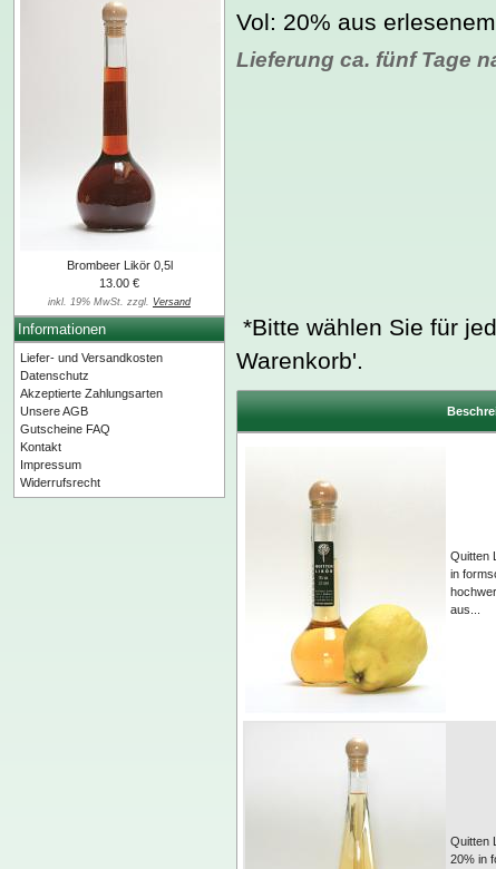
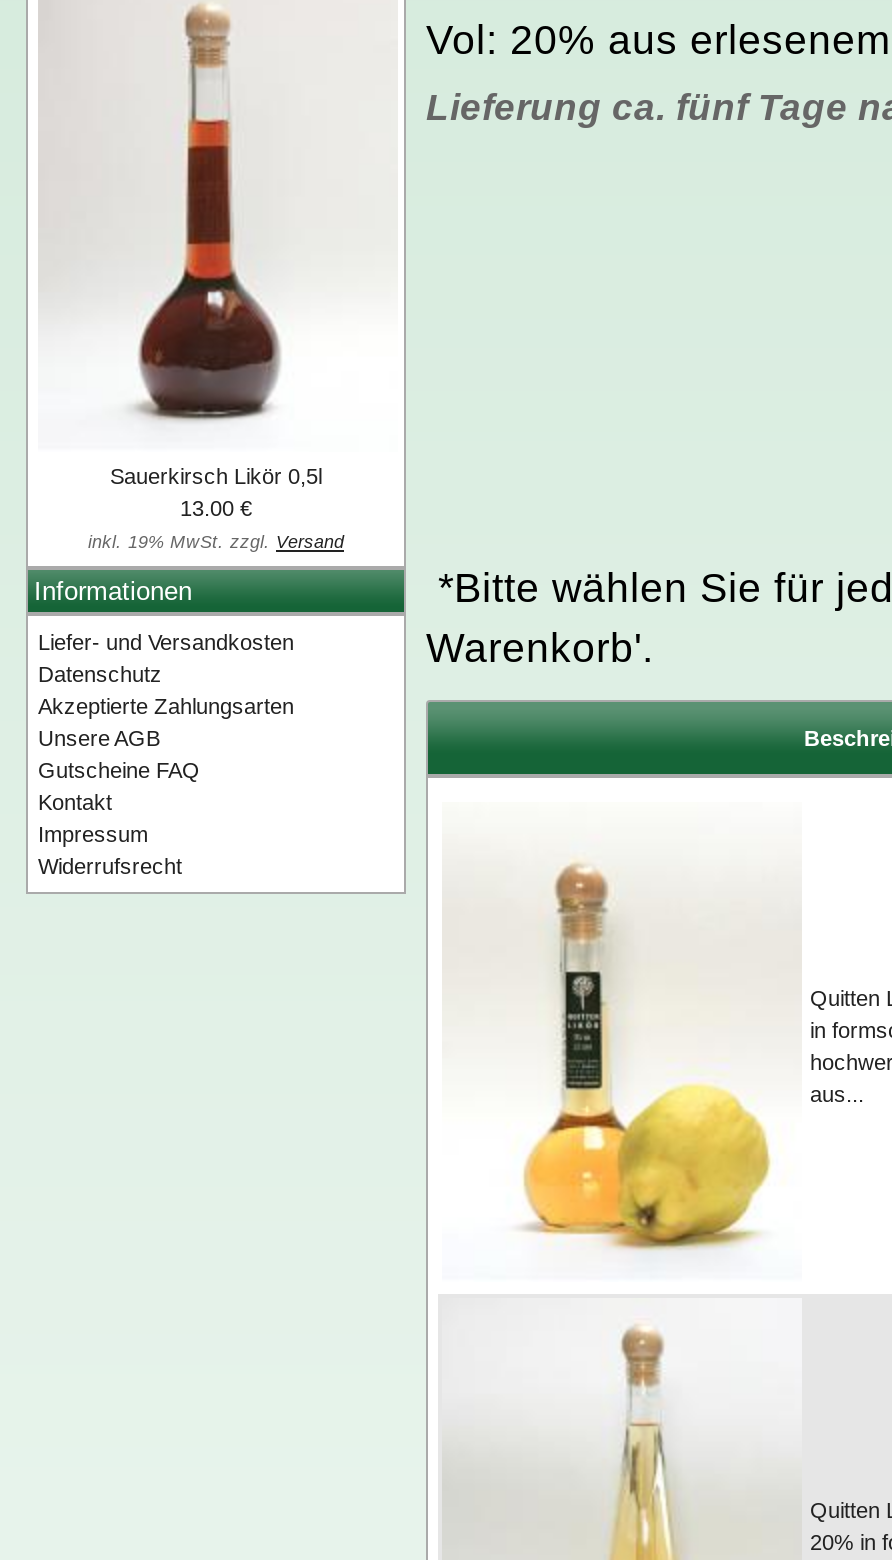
- Brombeer Likör 0,5l
+ Sauerkirsch Likör 0,5l
